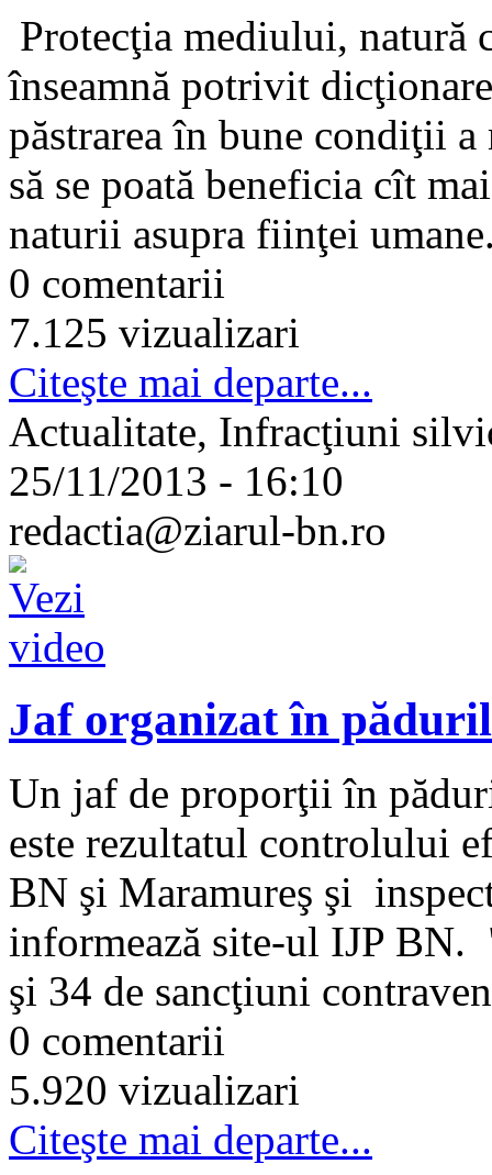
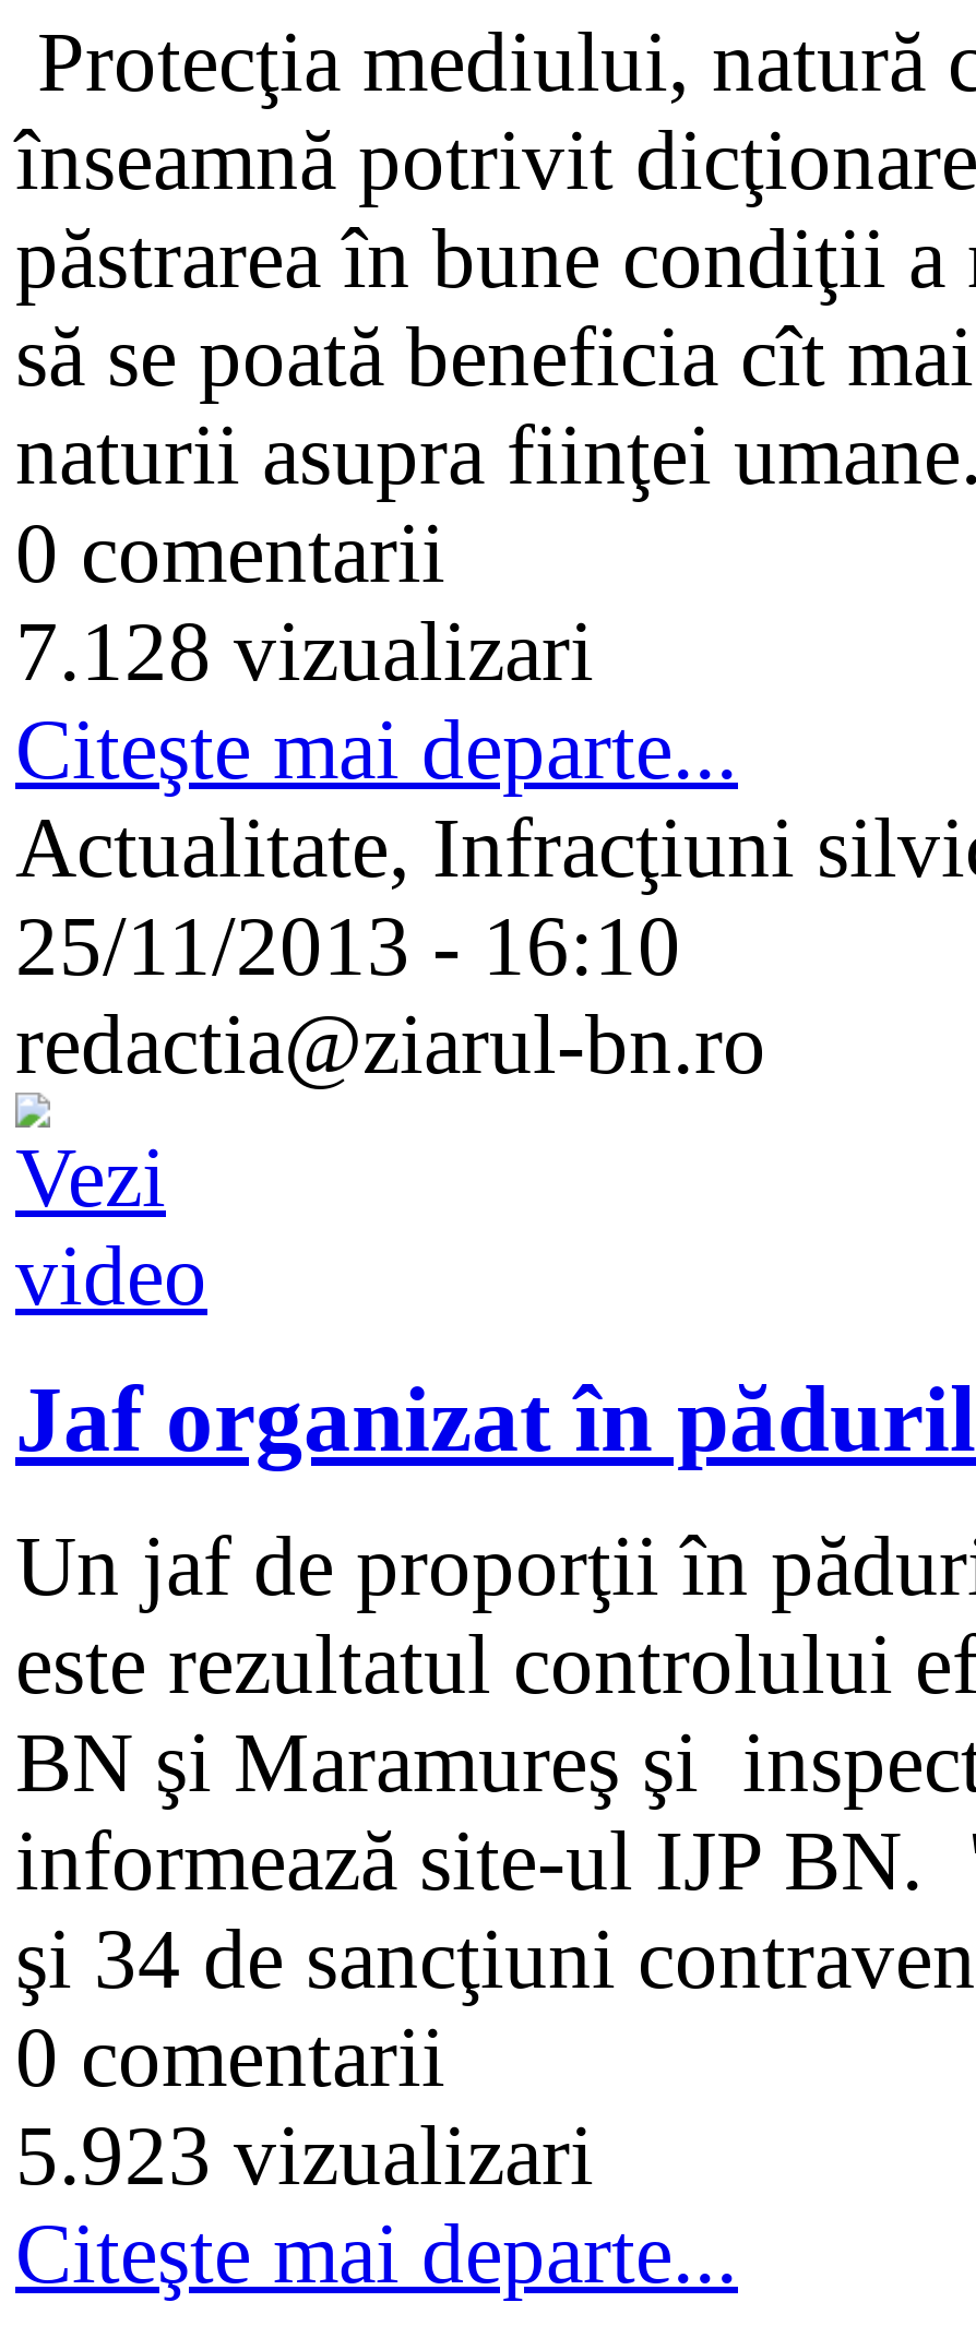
- 7.125 vizualizari
+ 7.128 vizualizari

- 5.920 vizualizari
+ 5.923 vizualizari
